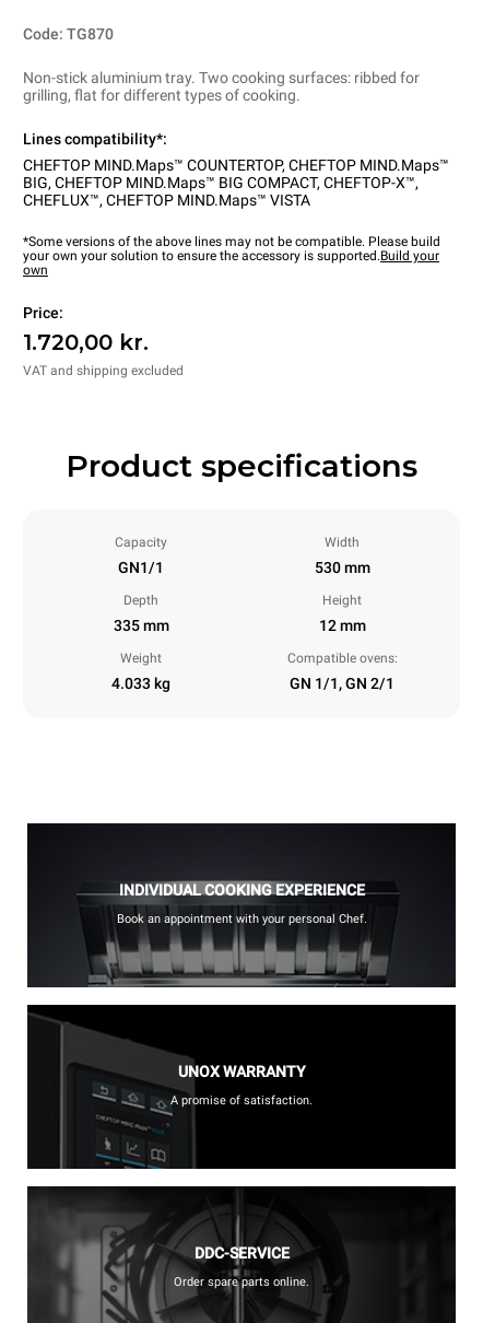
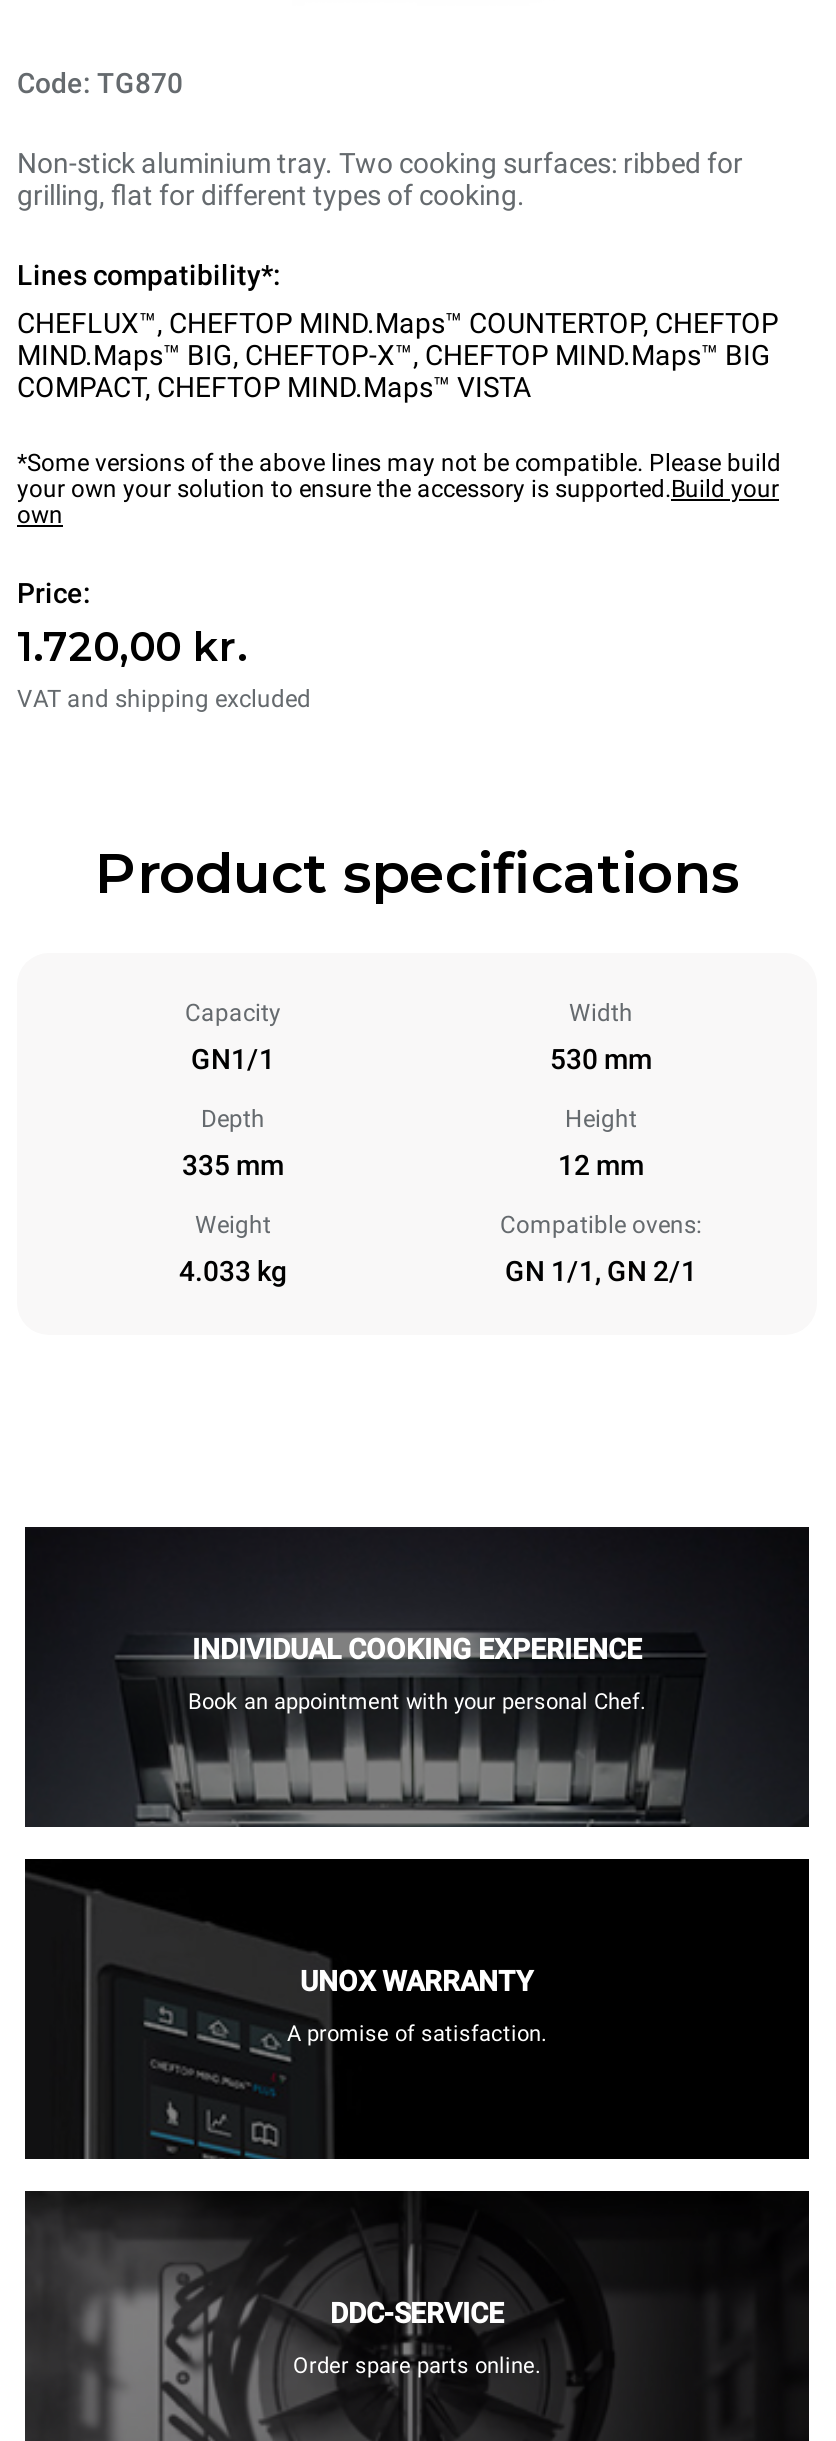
- CHEFTOP MIND.Maps™ COUNTERTOP, CHEFTOP MIND.Maps™
- BIG, CHEFTOP MIND.Maps™ BIG COMPACT, CHEFTOP-X™,
- CHEFLUX™, CHEFTOP MIND.Maps™ VISTA
+ CHEFLUX™, CHEFTOP MIND.Maps™ COUNTERTOP, CHEFTOP
+ MIND.Maps™ BIG, CHEFTOP-X™, CHEFTOP MIND.Maps™ BIG
+ COMPACT, CHEFTOP MIND.Maps™ VISTA
